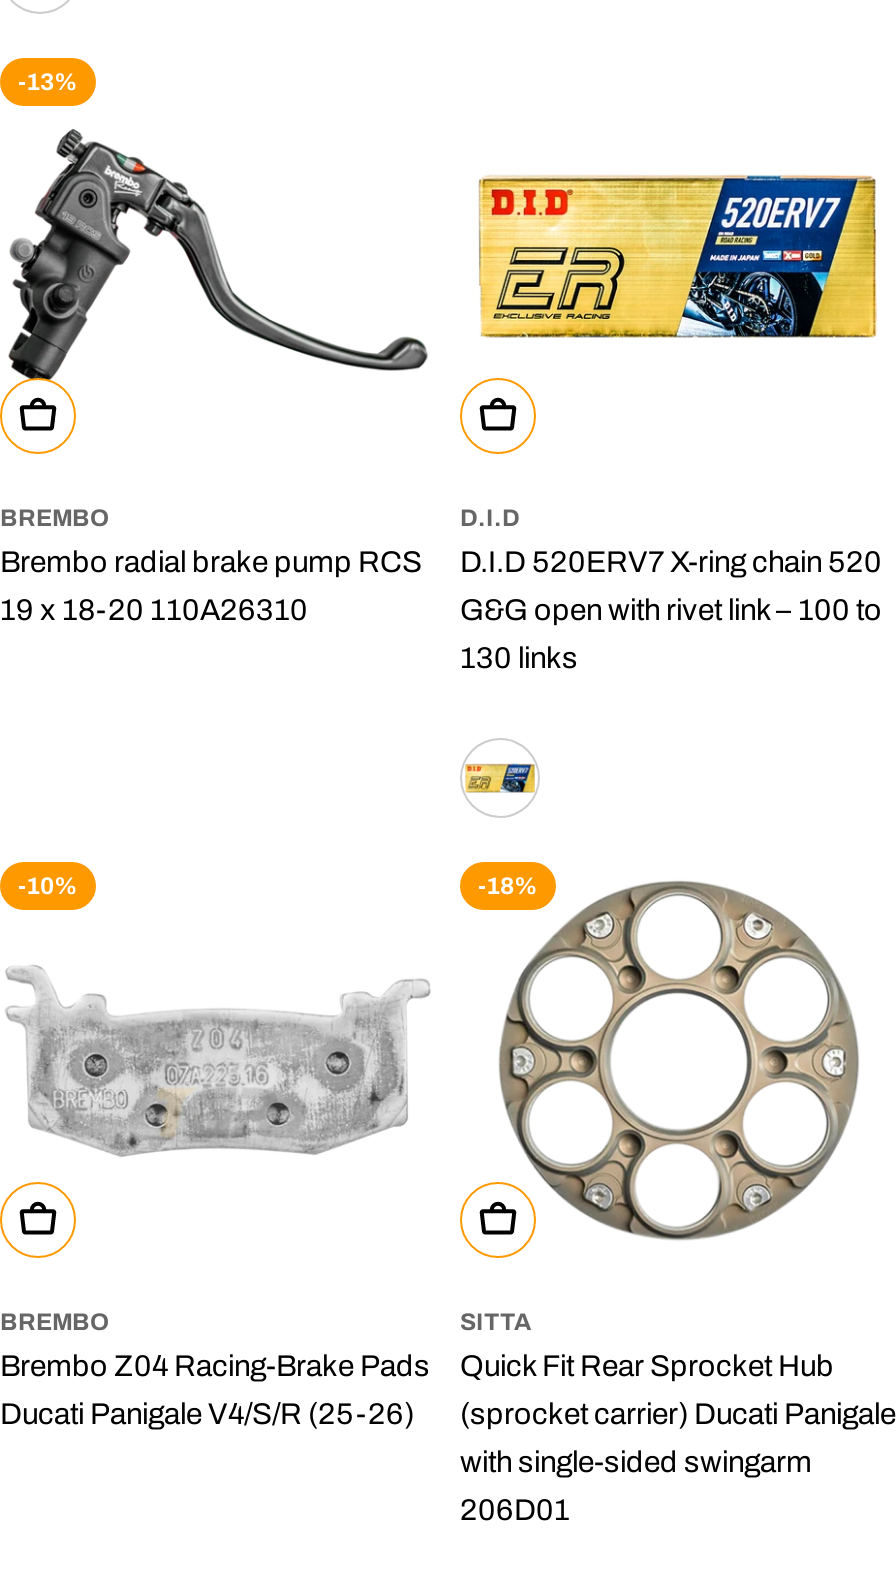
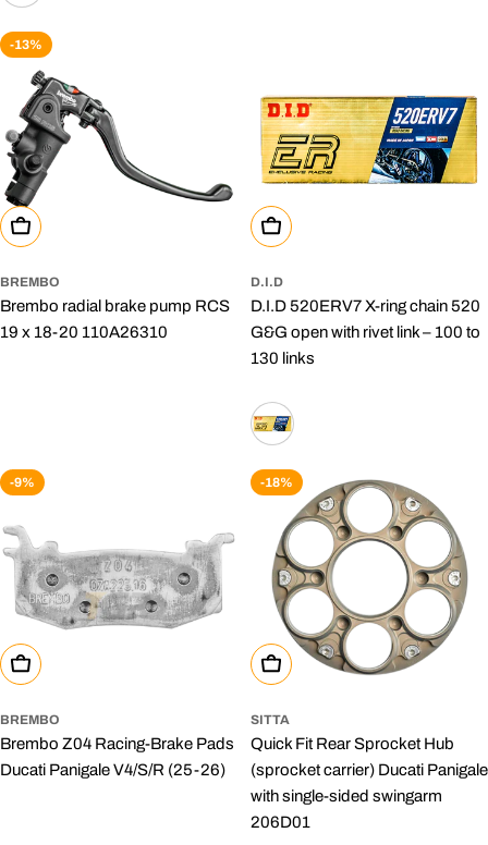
- -10%
+ -9%
